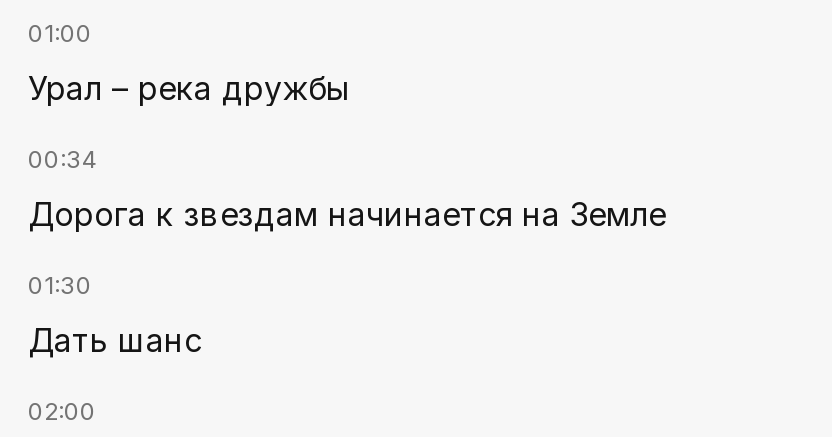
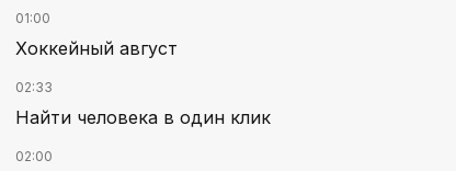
- Урал – река дружбы
- 00:34
- Дорога к звездам начинается на Земле
- 01:30
- Дать шанс
+ Хоккейный август
+ 02:33
+ Найти человека в один клик
